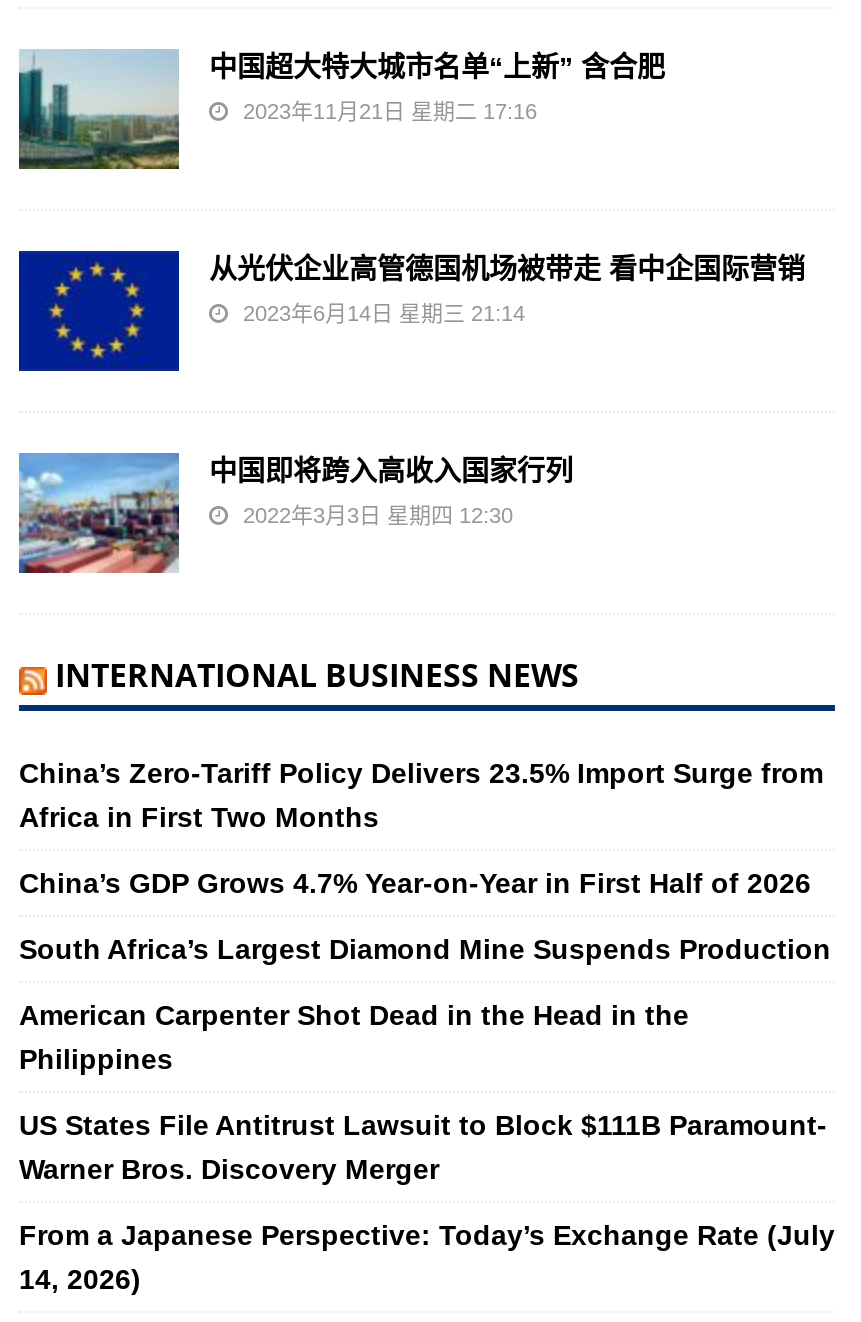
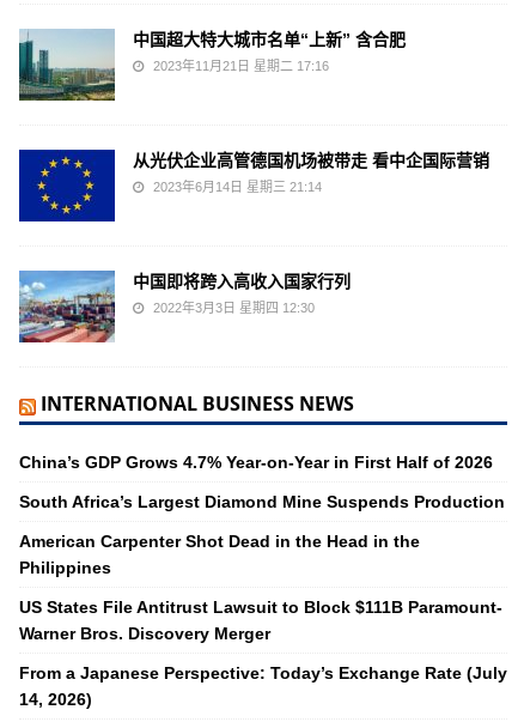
- China’s Zero-Tariff Policy Delivers 23.5% Import Surge from
- Africa in First Two Months
